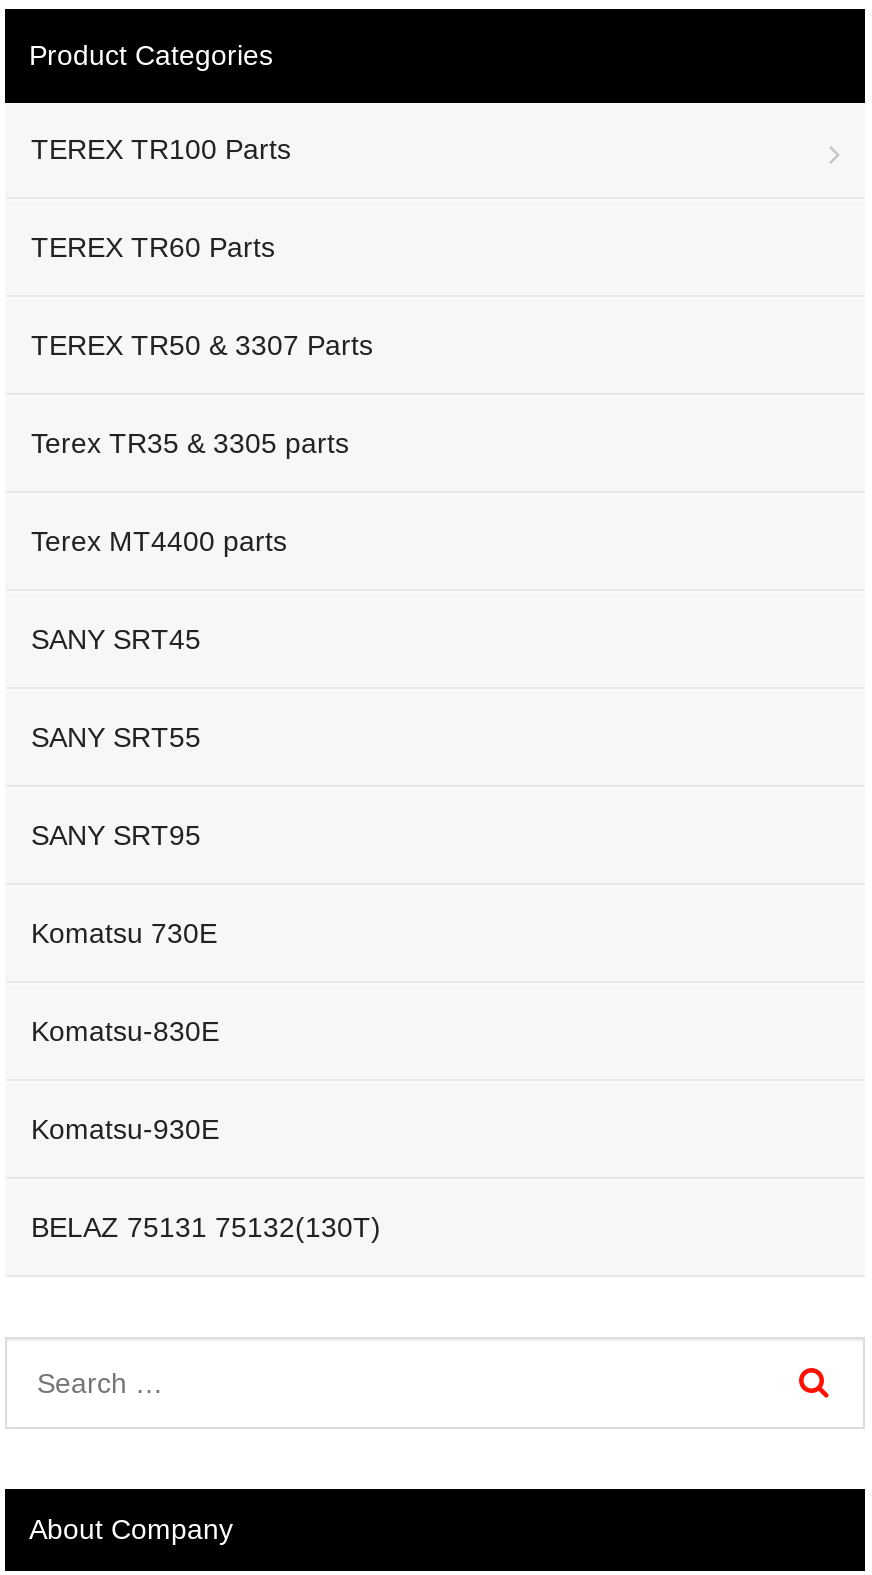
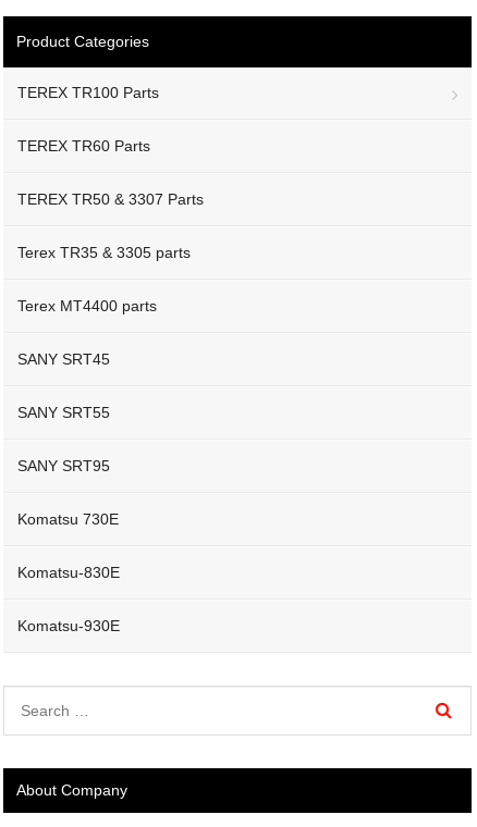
- BELAZ 75131 75132(130T)
